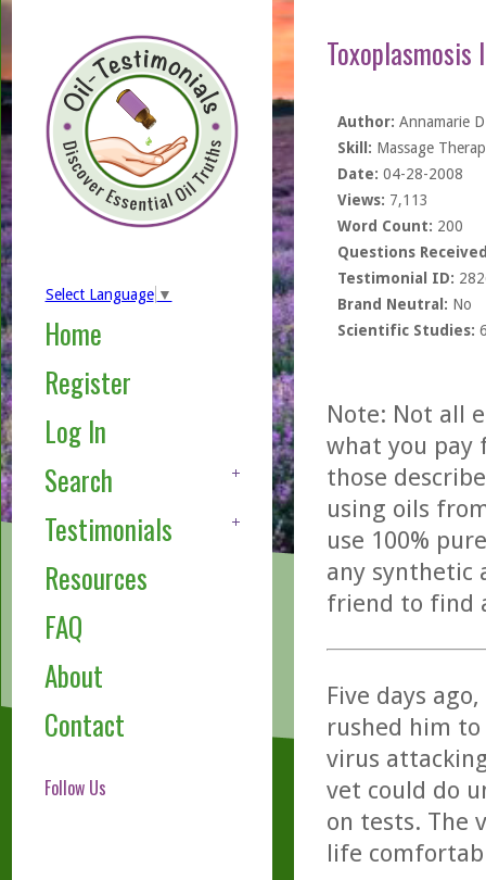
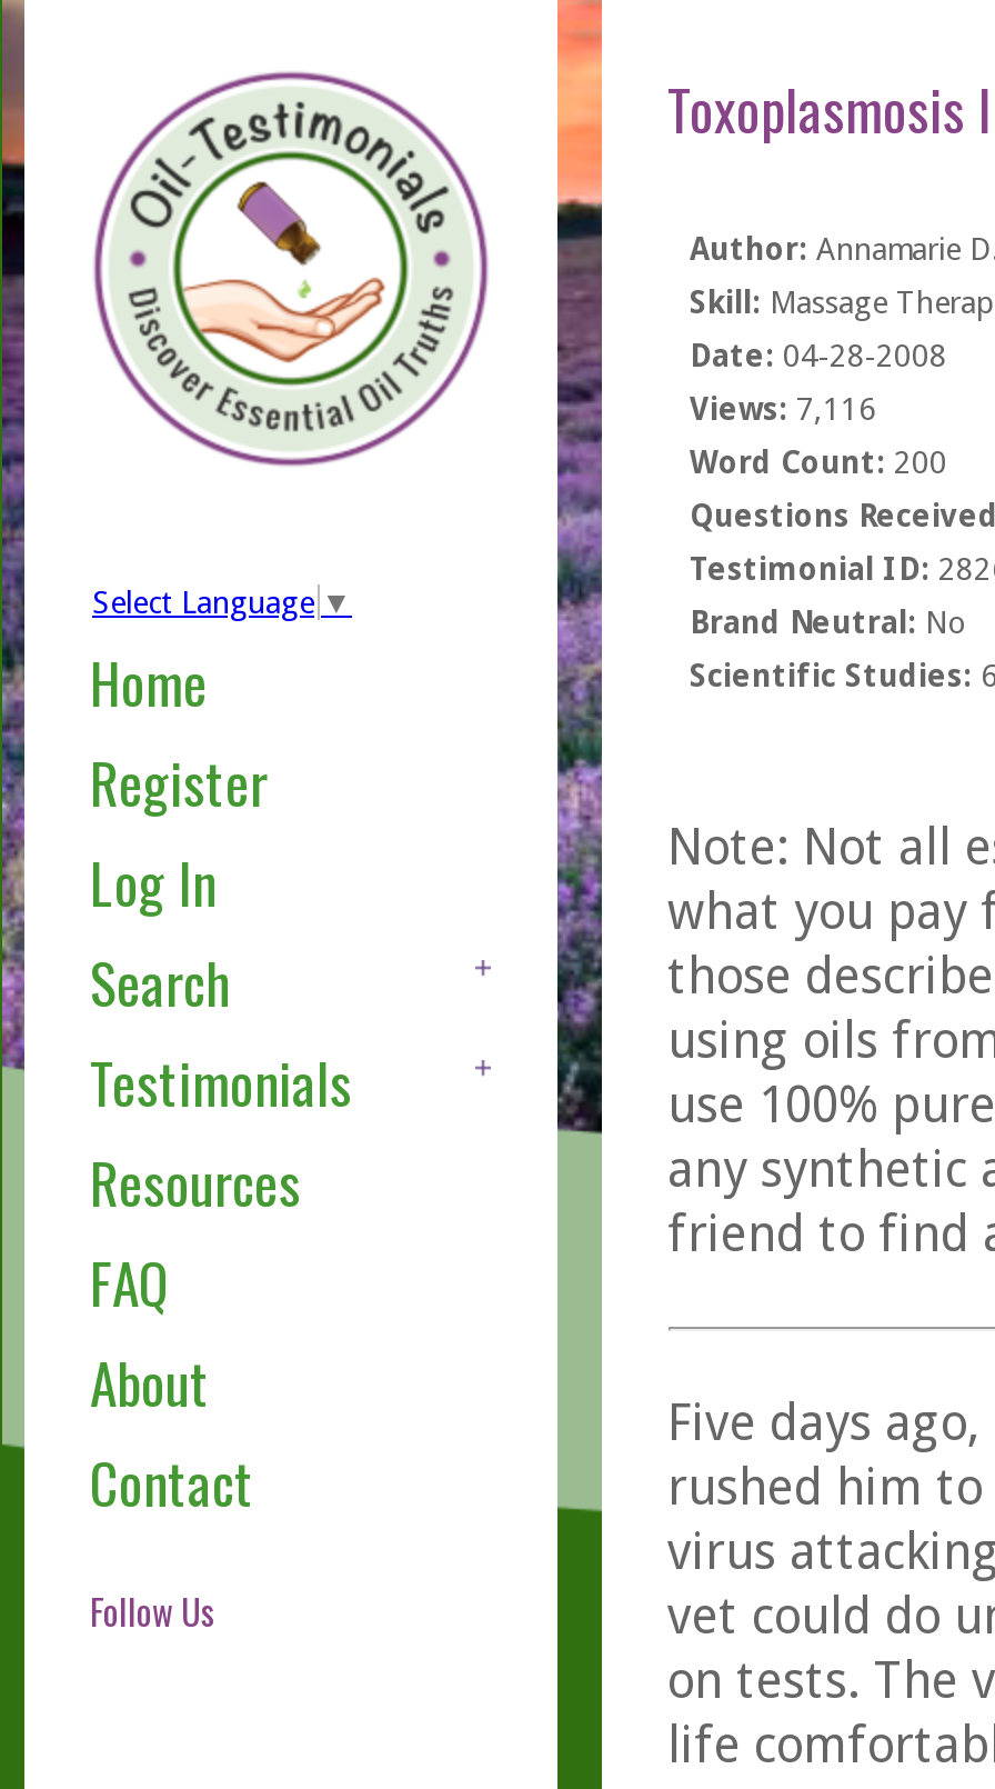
- Views: 7,113
+ Views: 7,116
